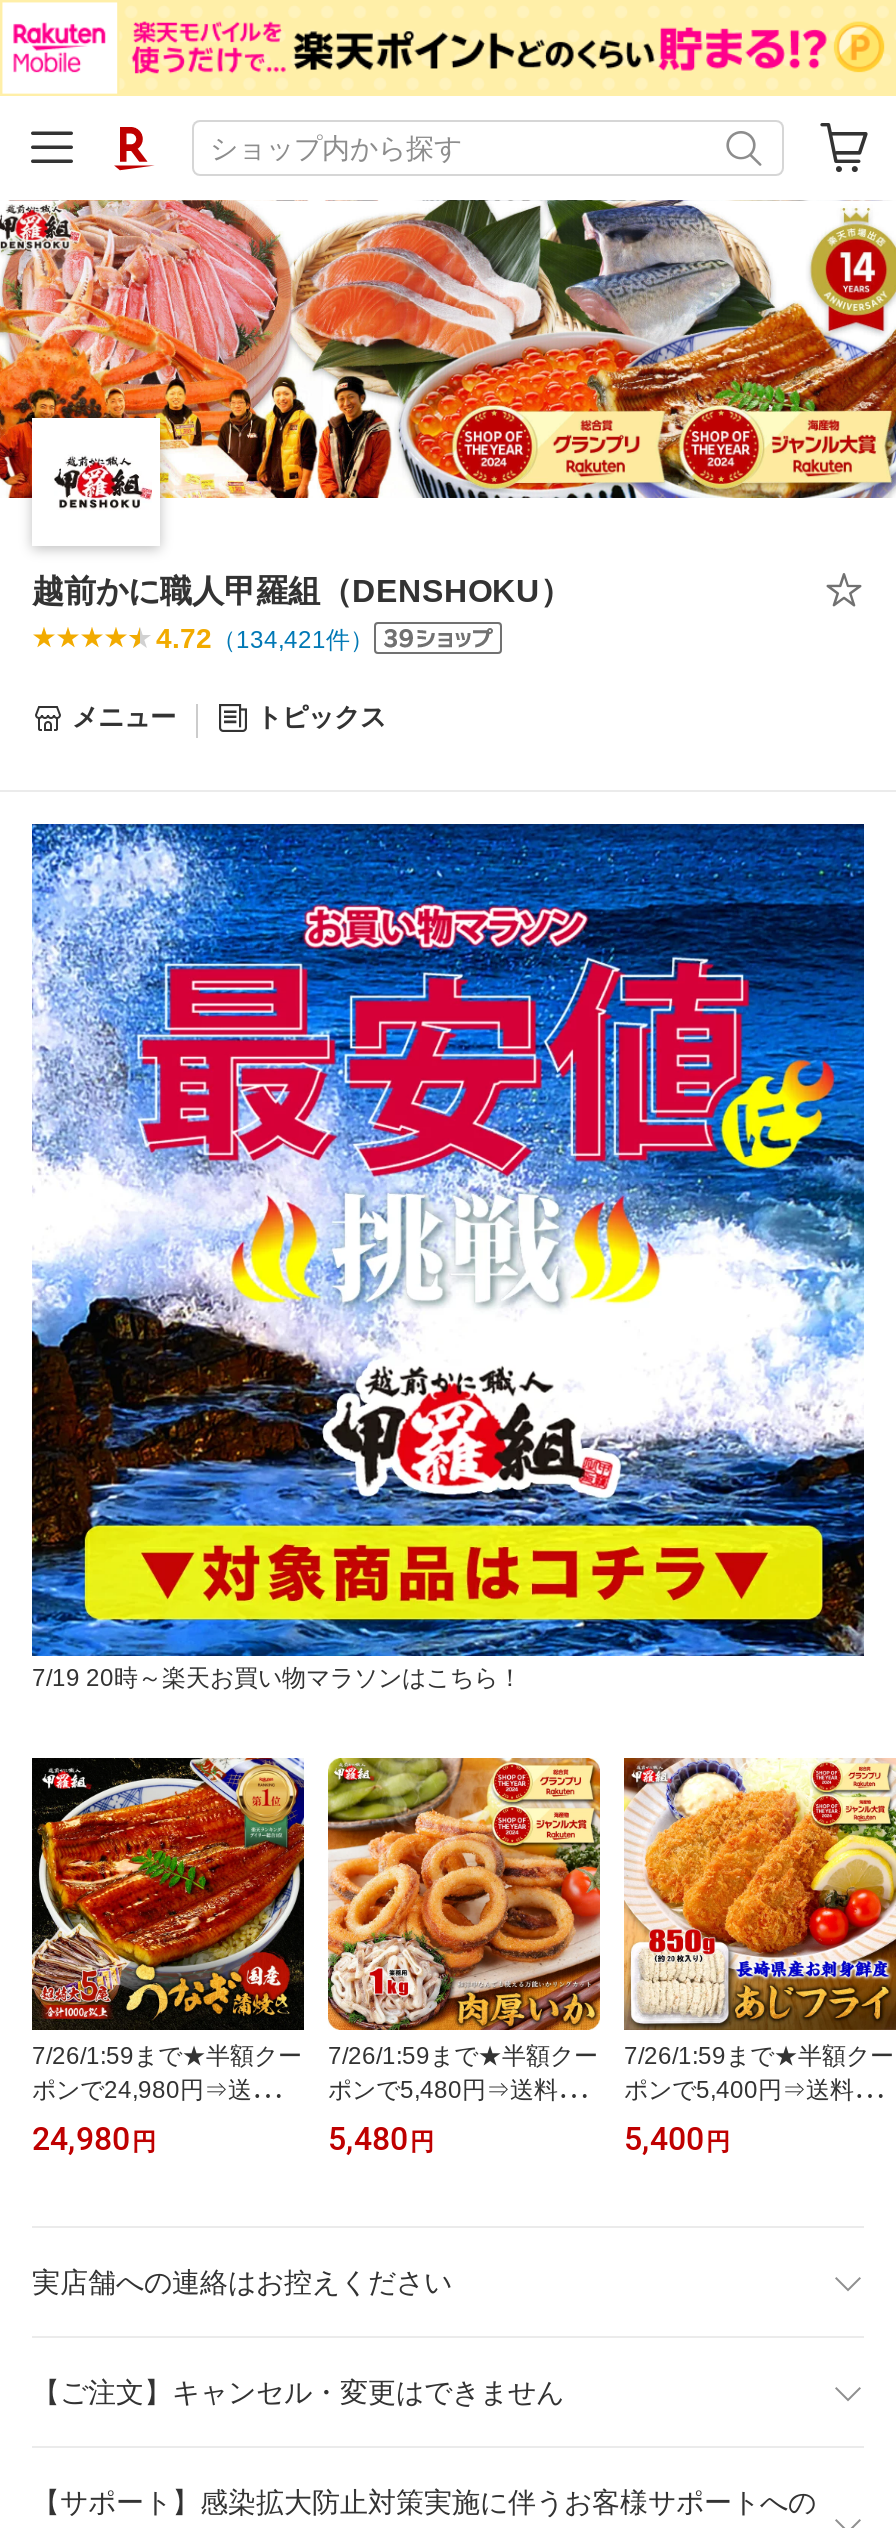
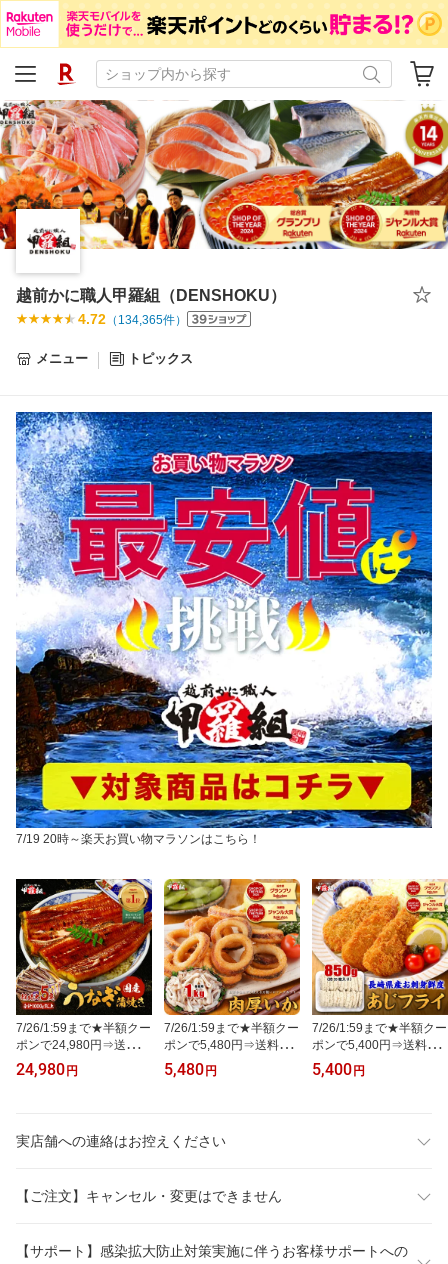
- 4.72（134,421件）
+ 4.72（134,365件）
